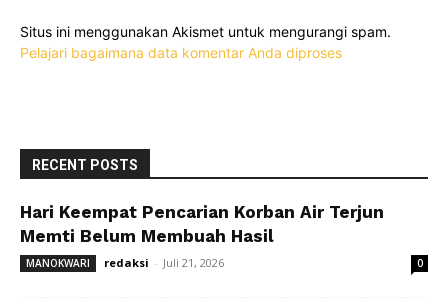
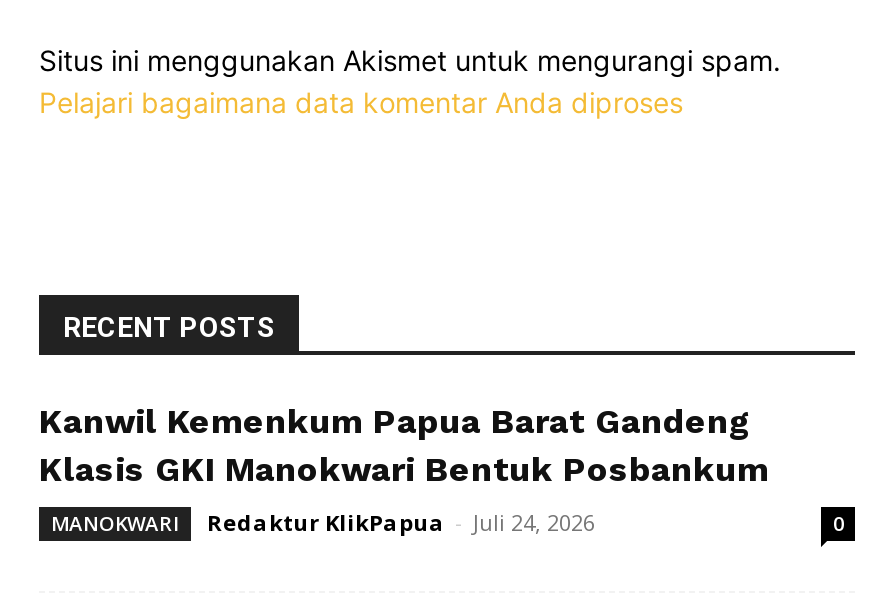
- Hari Keempat Pencarian Korban Air Terjun
- Memti Belum Membuah Hasil
+ Kanwil Kemenkum Papua Barat Gandeng
+ Klasis GKI Manokwari Bentuk Posbankum

- redaksi - Juli 21, 2026
+ Redaktur KlikPapua - Juli 24, 2026
